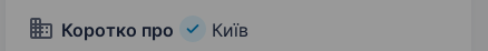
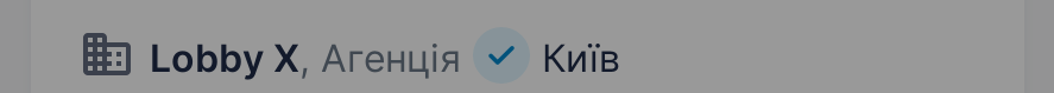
- Коротко про
+ Lobby X, Агенція
